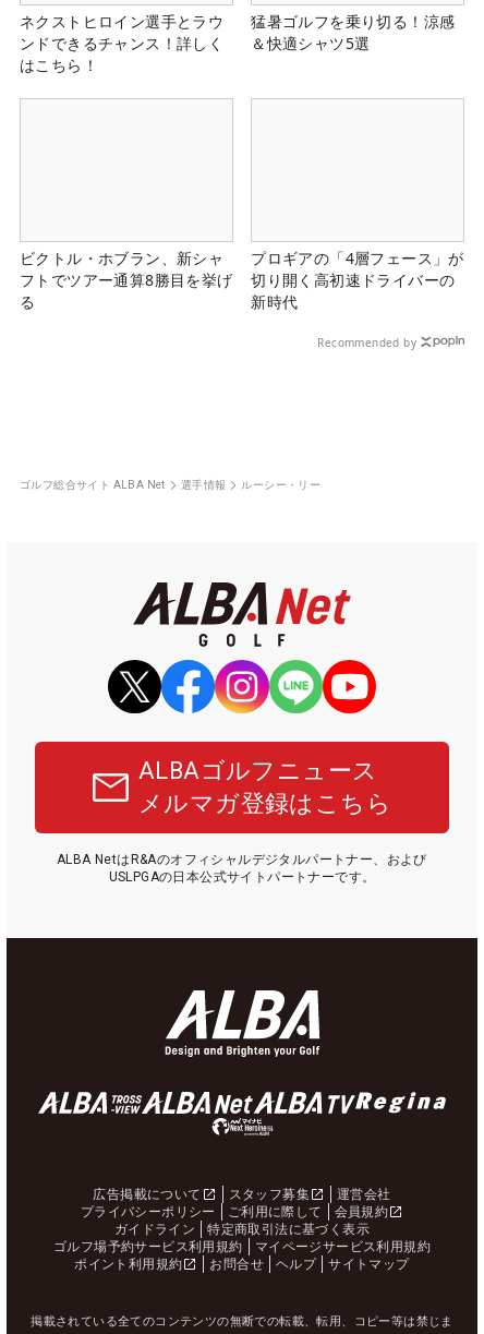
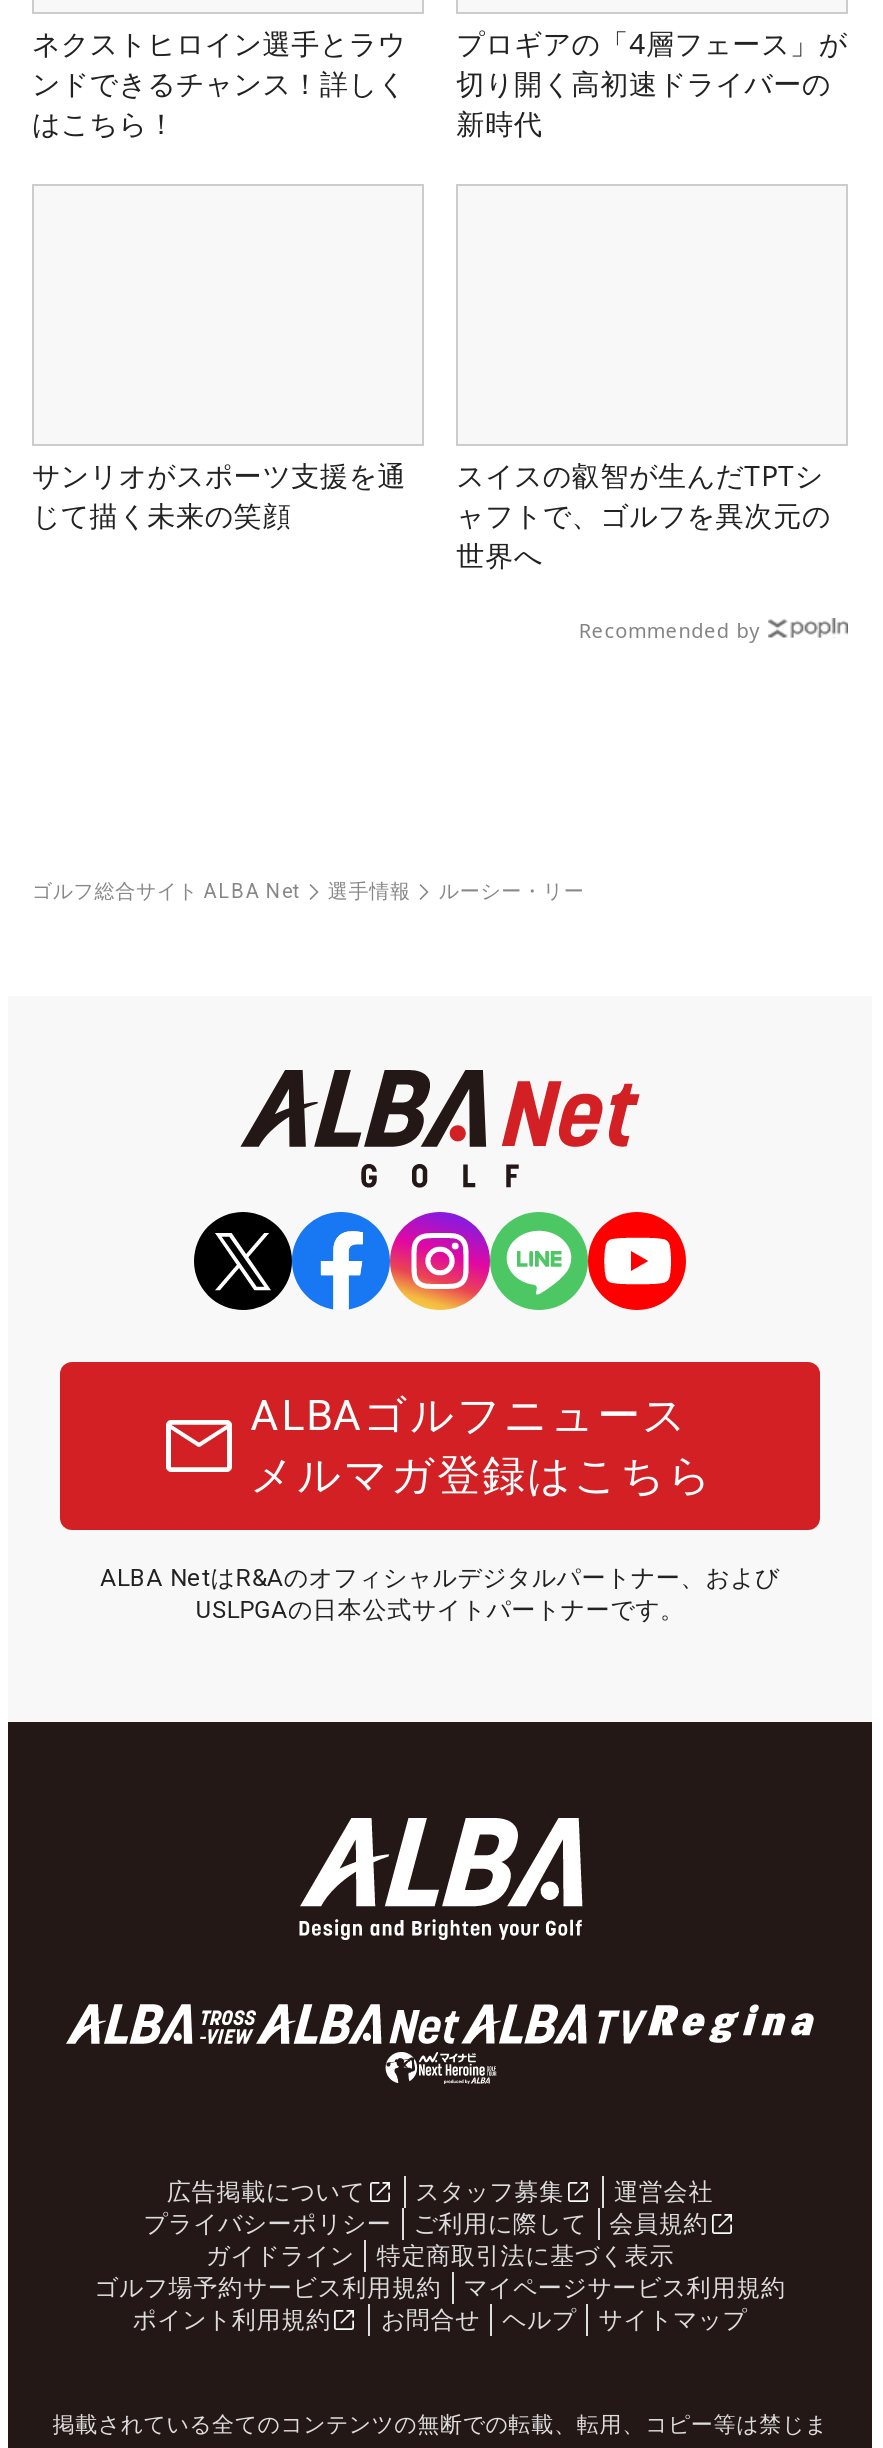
- 猛暑ゴルフを乗り切る！涼感
- ＆快適シャツ5選

+ サンリオがスポーツ支援を通
+ じて描く未来の笑顔

+ スイスの叡智が生んだTPTシ
+ ャフトで、ゴルフを異次元の
+ 世界へ

- ビクトル・ホブラン、新シャ
- フトでツアー通算8勝目を挙げ
- る

moved up: プロギアの「4層フェース」が | 切り開く高初速ドライバーの | 新時代
